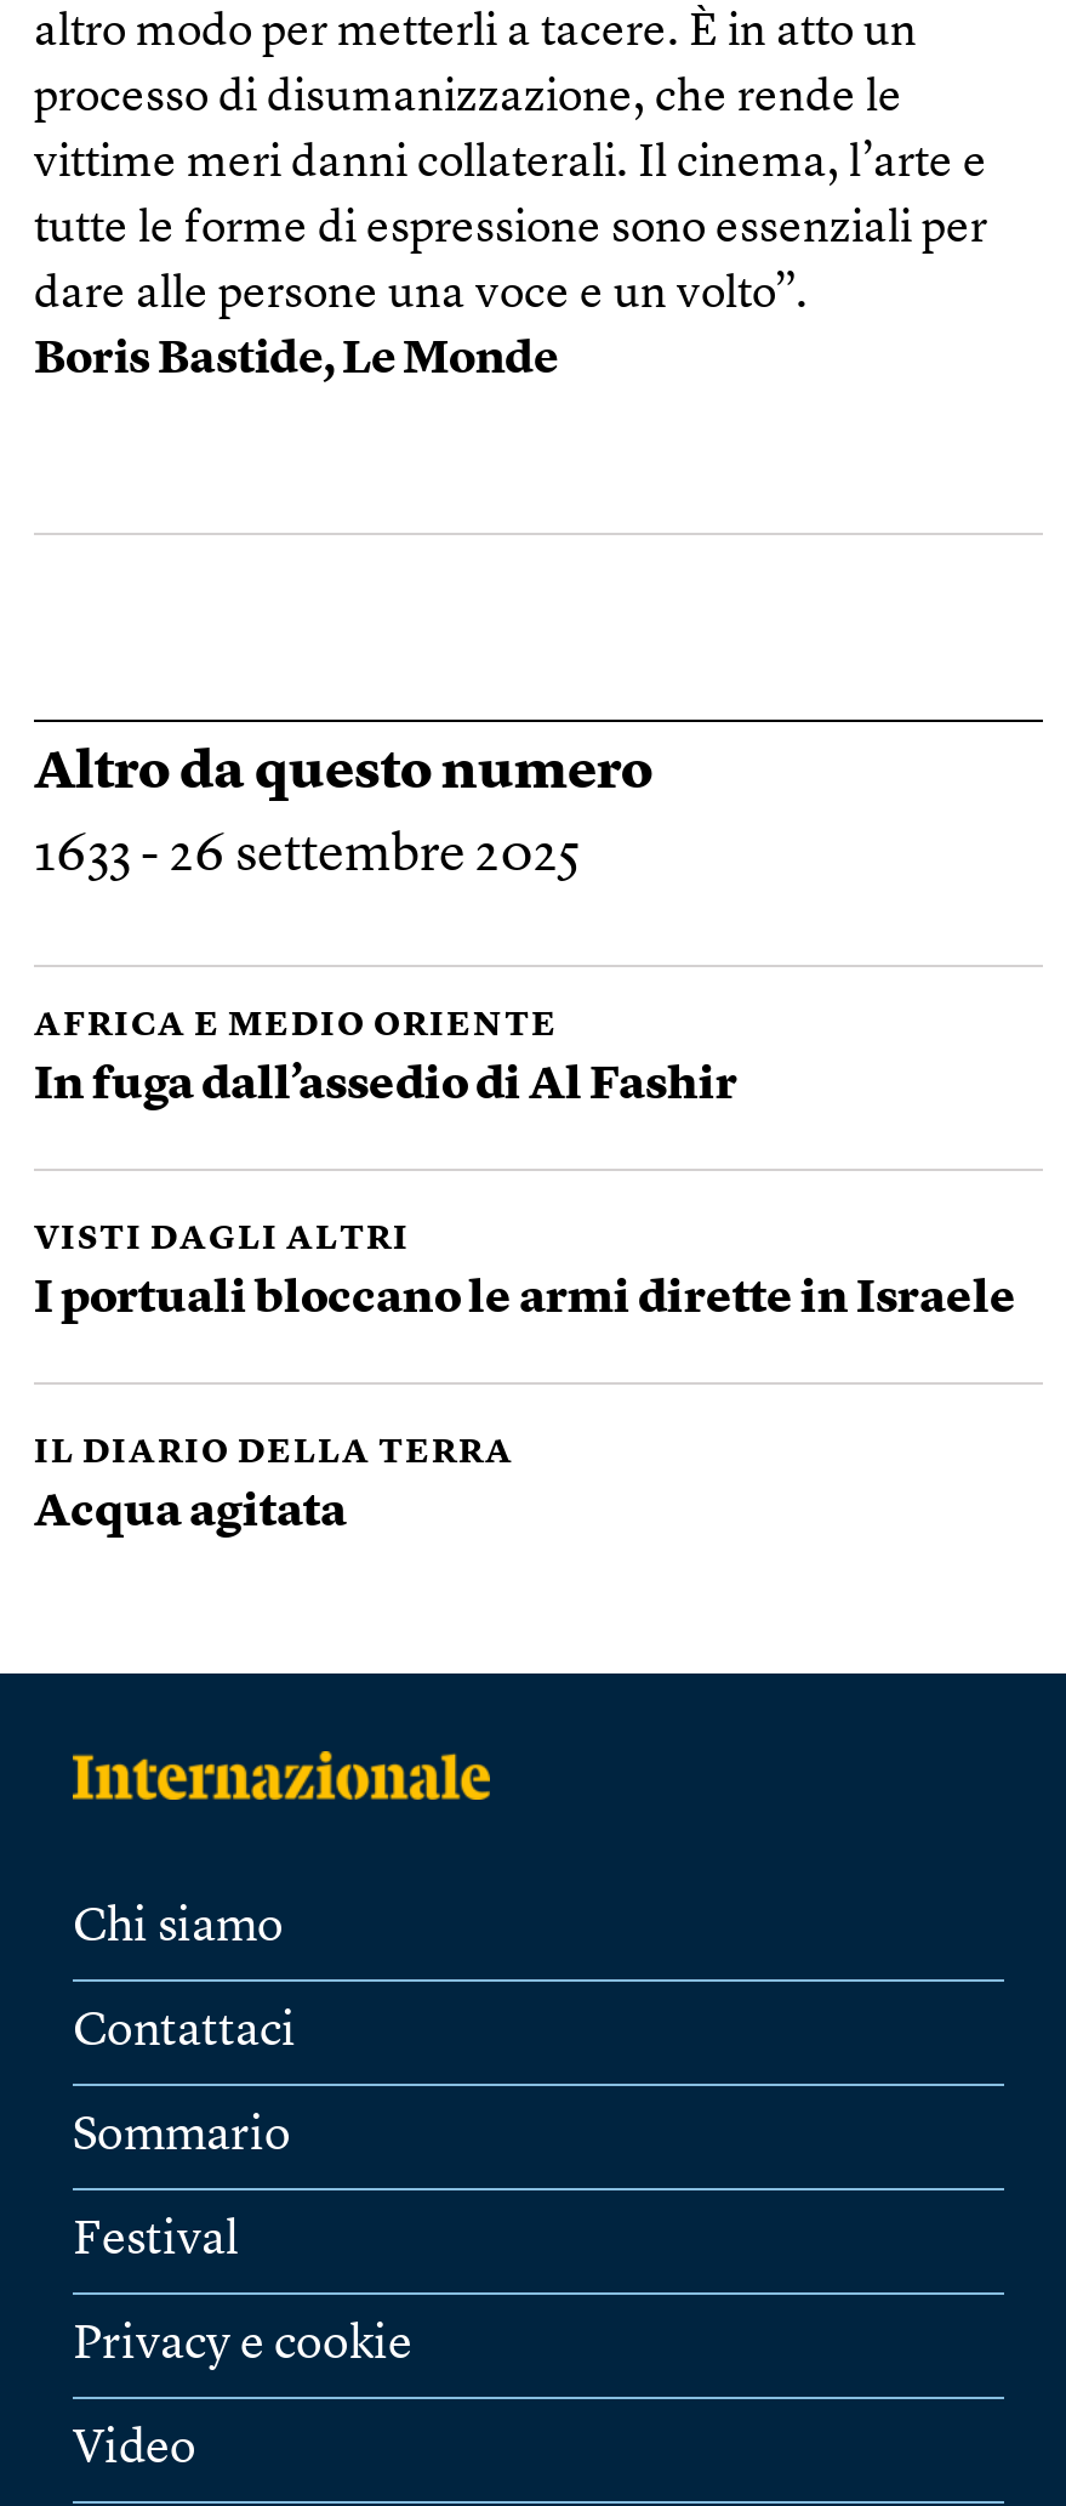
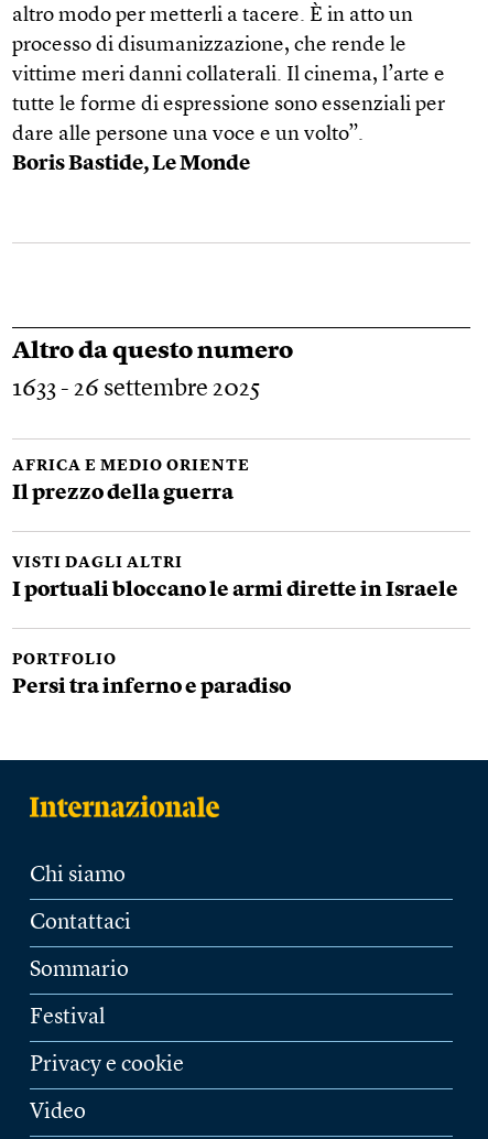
- In fuga dall’assedio di Al Fashir
+ Il prezzo della guerra

- IL DIARIO DELLA TERRA
+ PORTFOLIO

- Acqua agitata
+ Persi tra inferno e paradiso
